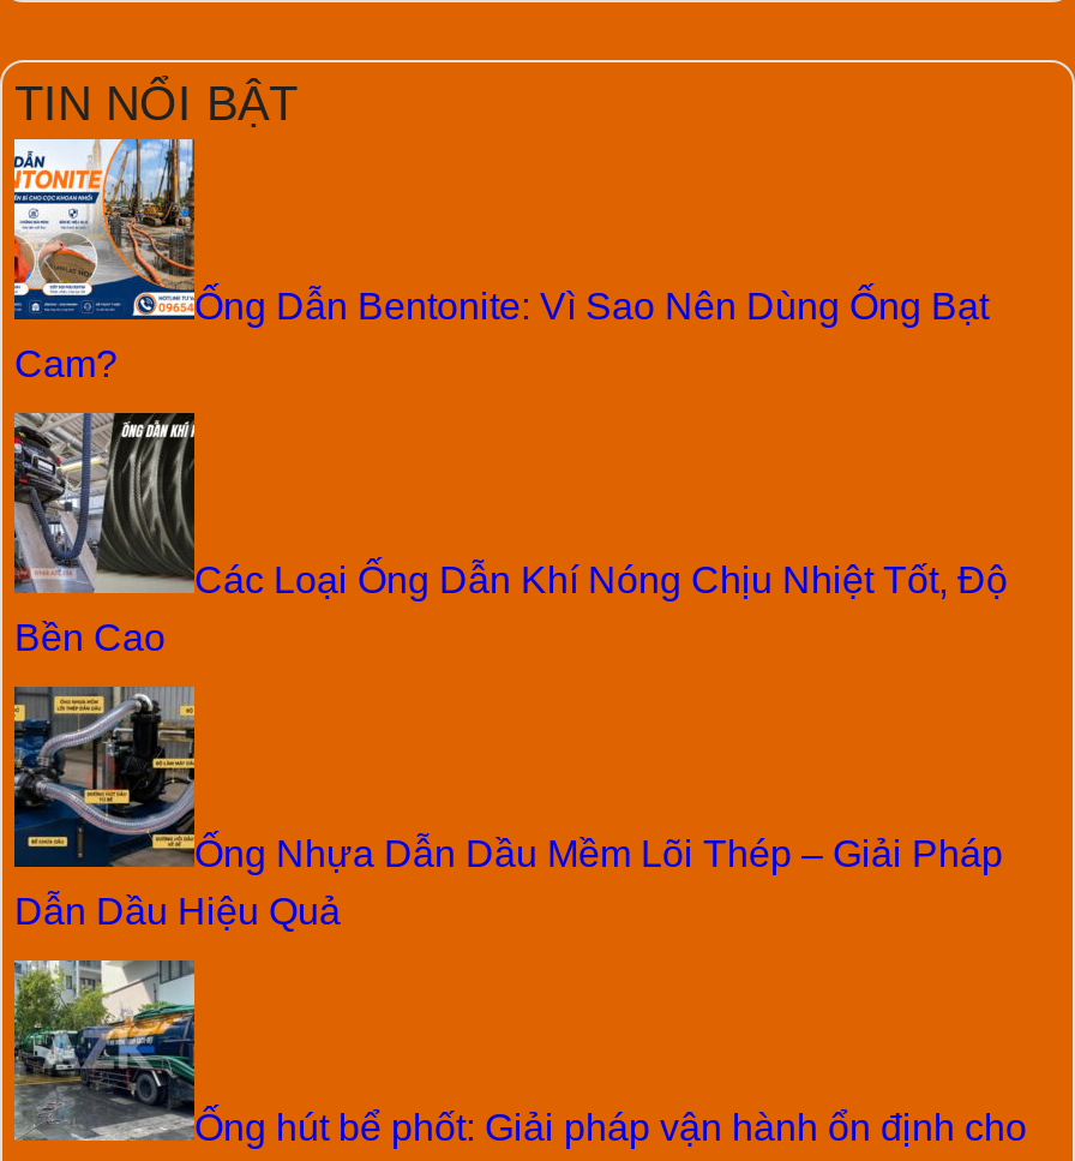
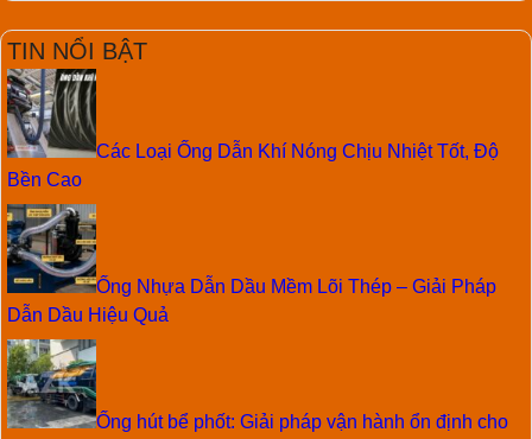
- [image]
- Ống Dẫn Bentonite: Vì Sao Nên Dùng Ống Bạt
- Cam?
